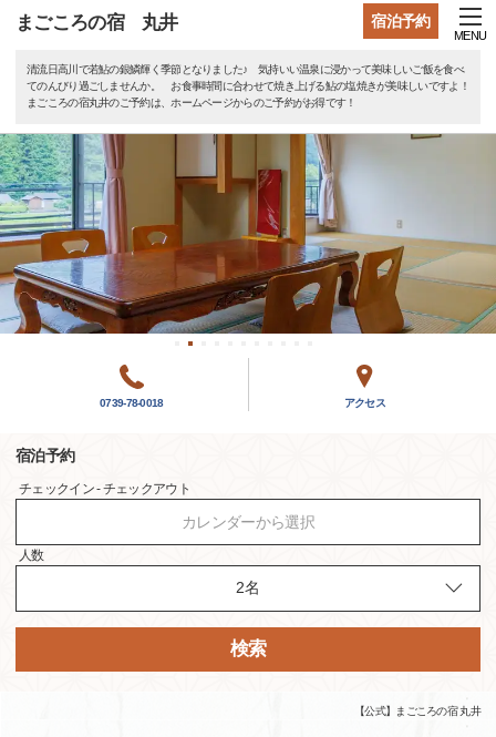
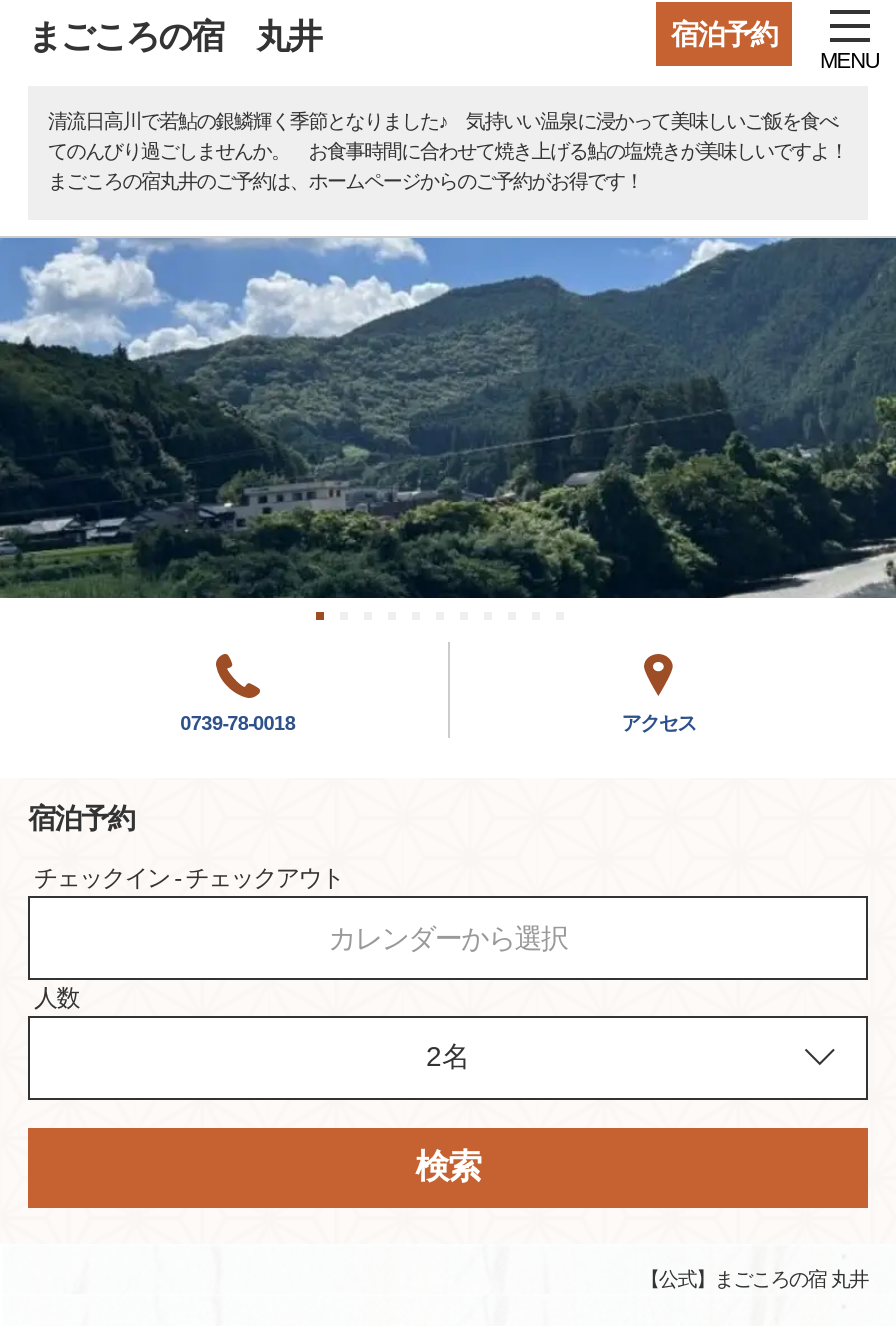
- [image]
+ [image]
